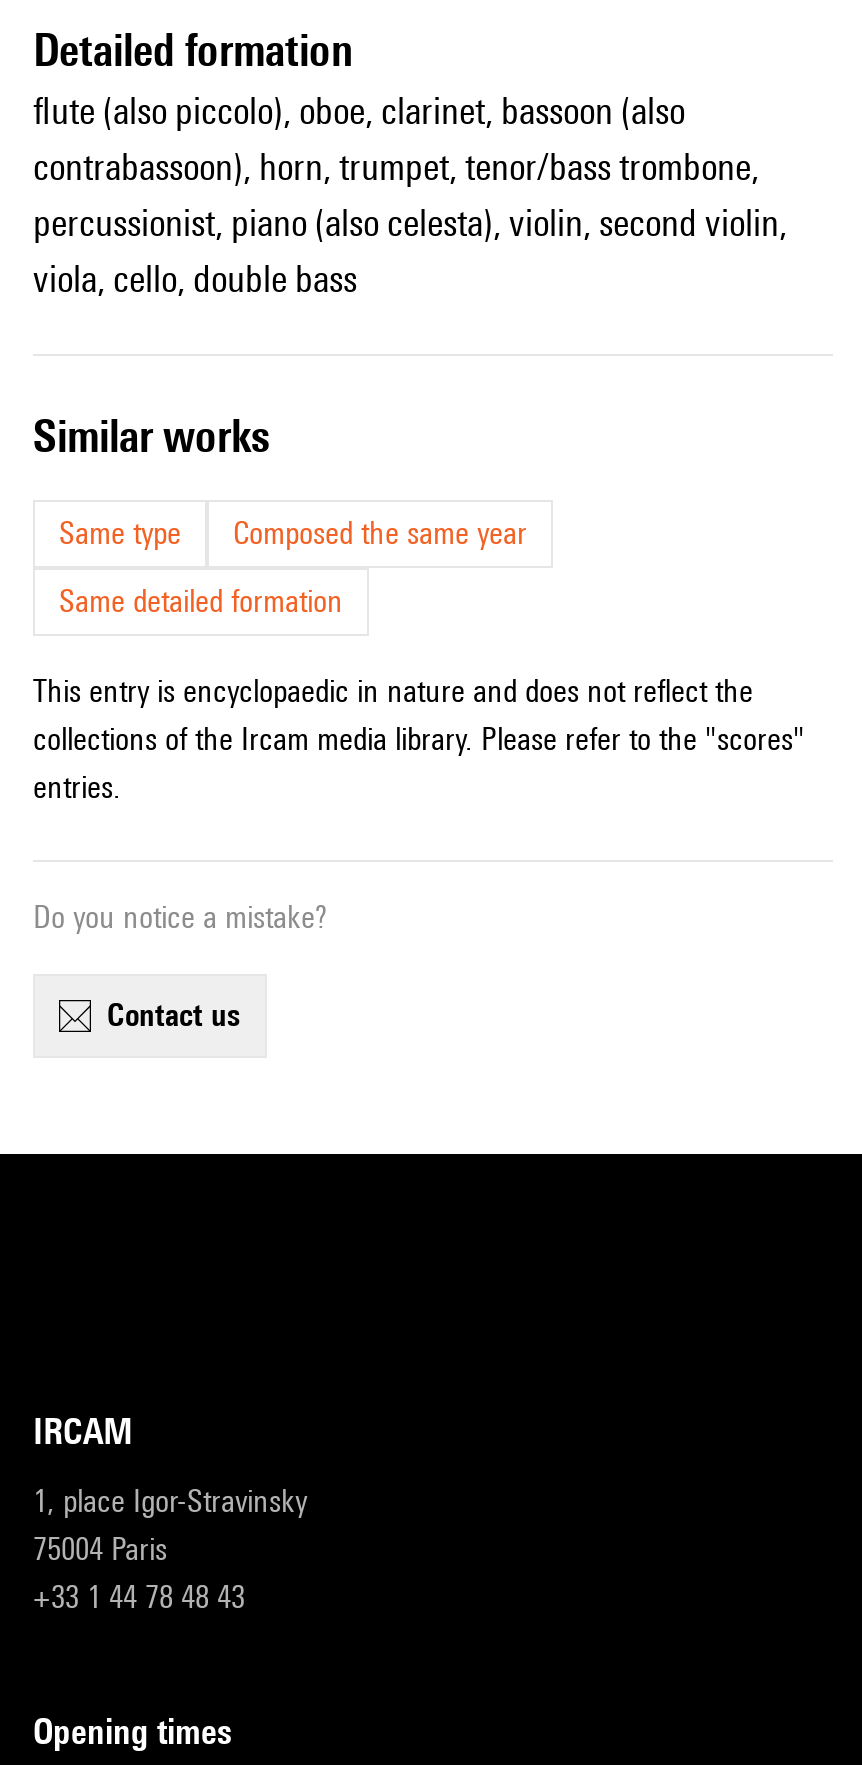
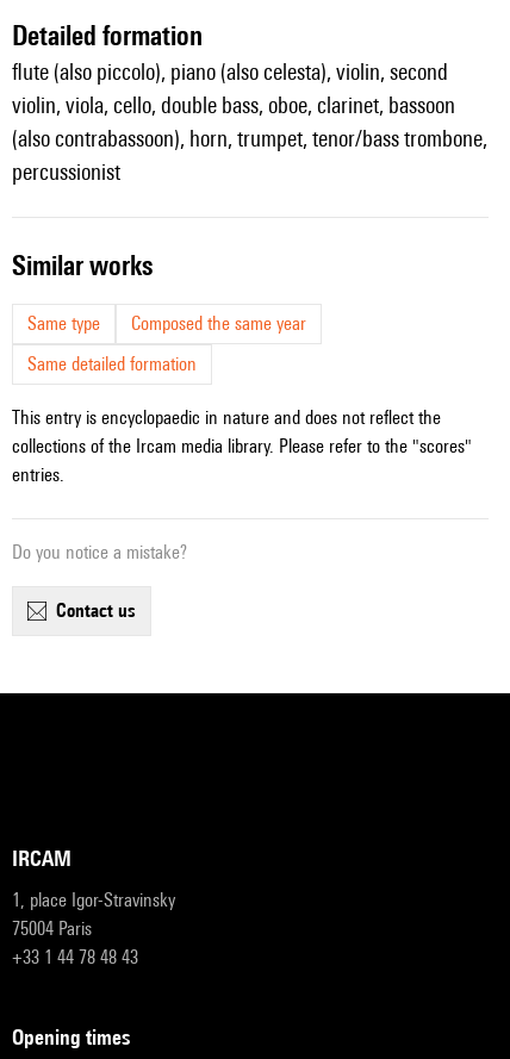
- flute (also piccolo), oboe, clarinet, bassoon (also
- contrabassoon), horn, trumpet, tenor/bass trombone,
- percussionist, piano (also celesta), violin, second violin,
- viola, cello, double bass
+ flute (also piccolo), piano (also celesta), violin, second
+ violin, viola, cello, double bass, oboe, clarinet, bassoon
+ (also contrabassoon), horn, trumpet, tenor/bass trombone,
+ percussionist
